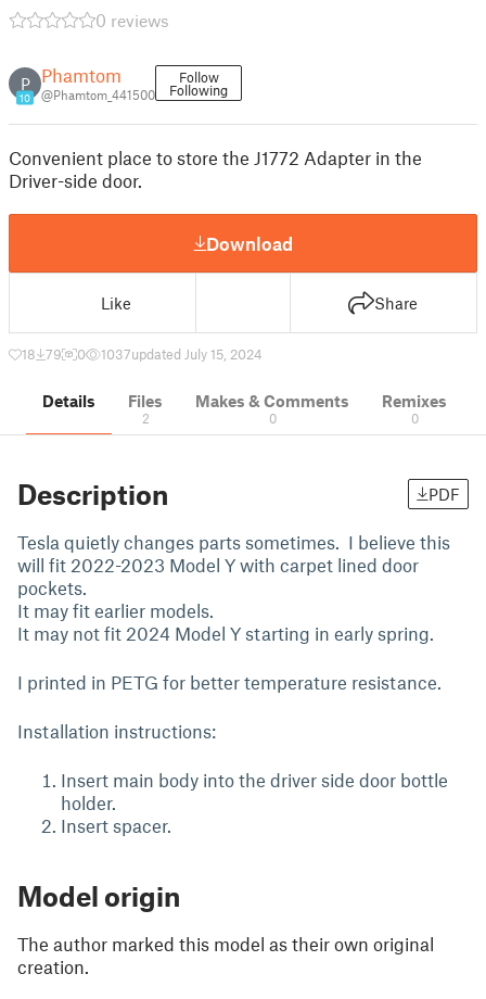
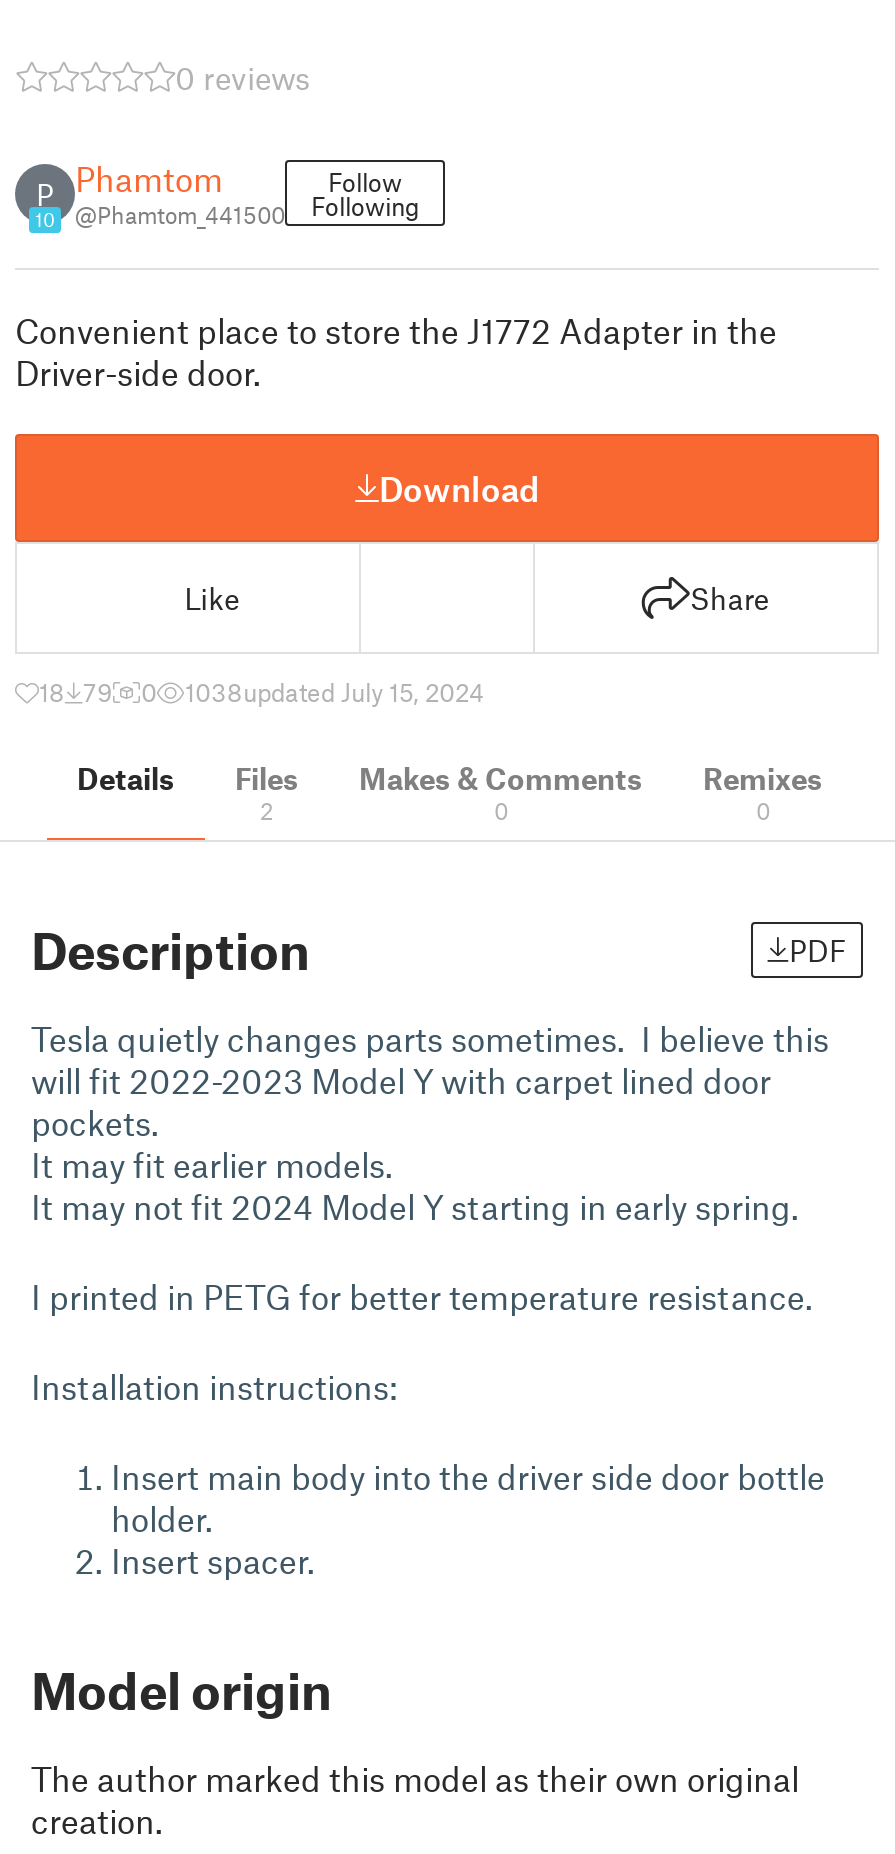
- 1037updated July 15, 2024
+ 1038updated July 15, 2024
